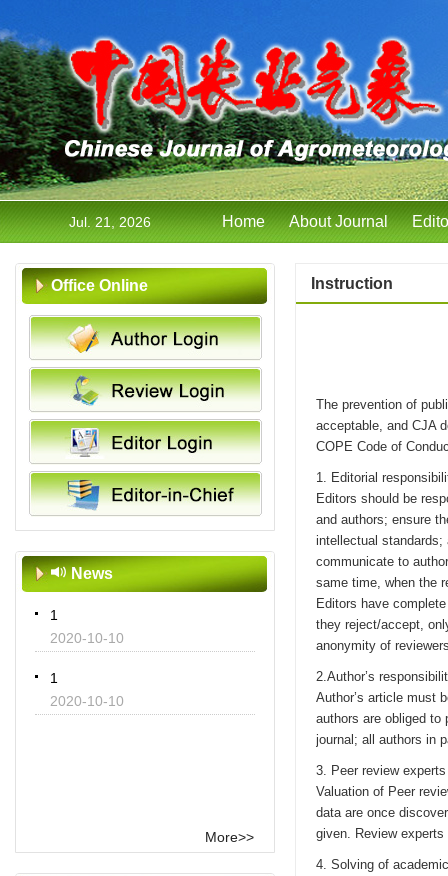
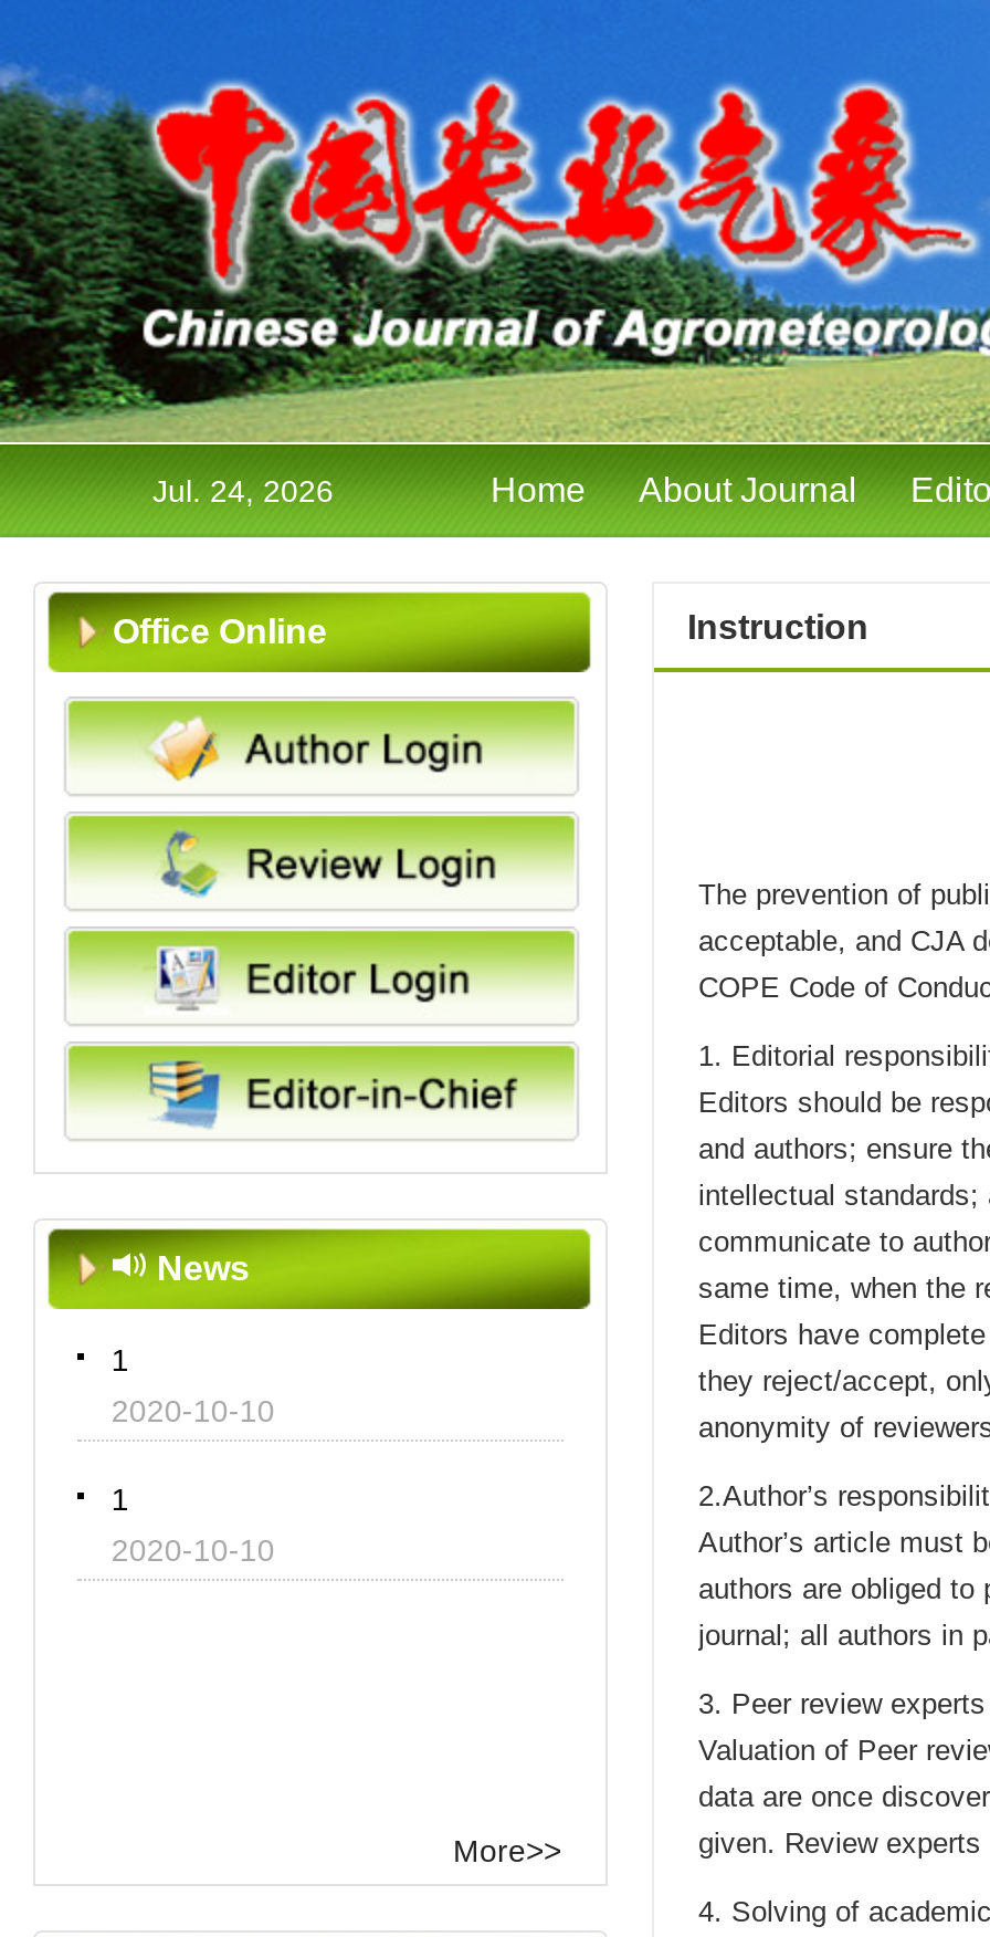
- Jul. 21, 2026
+ Jul. 24, 2026
